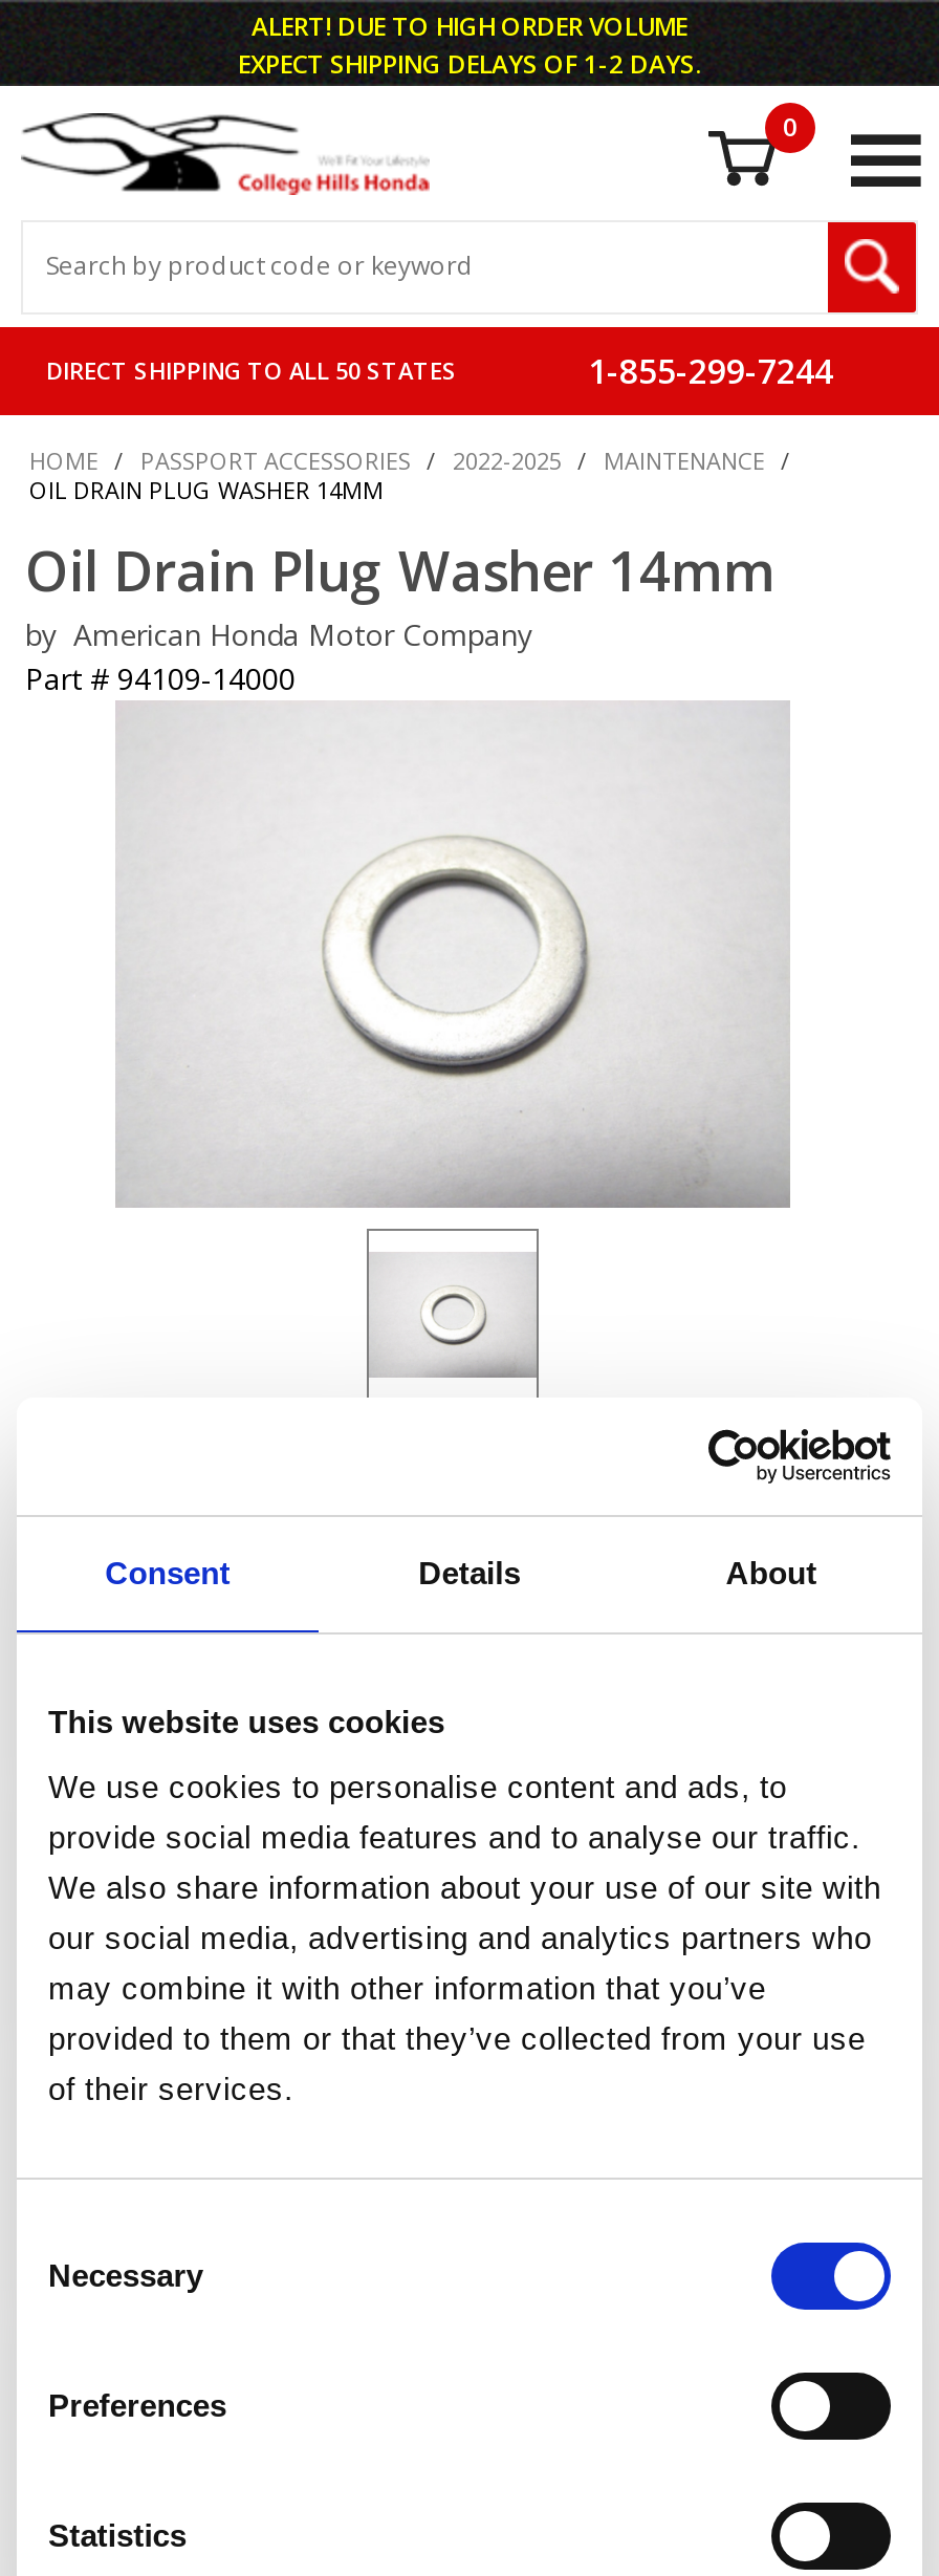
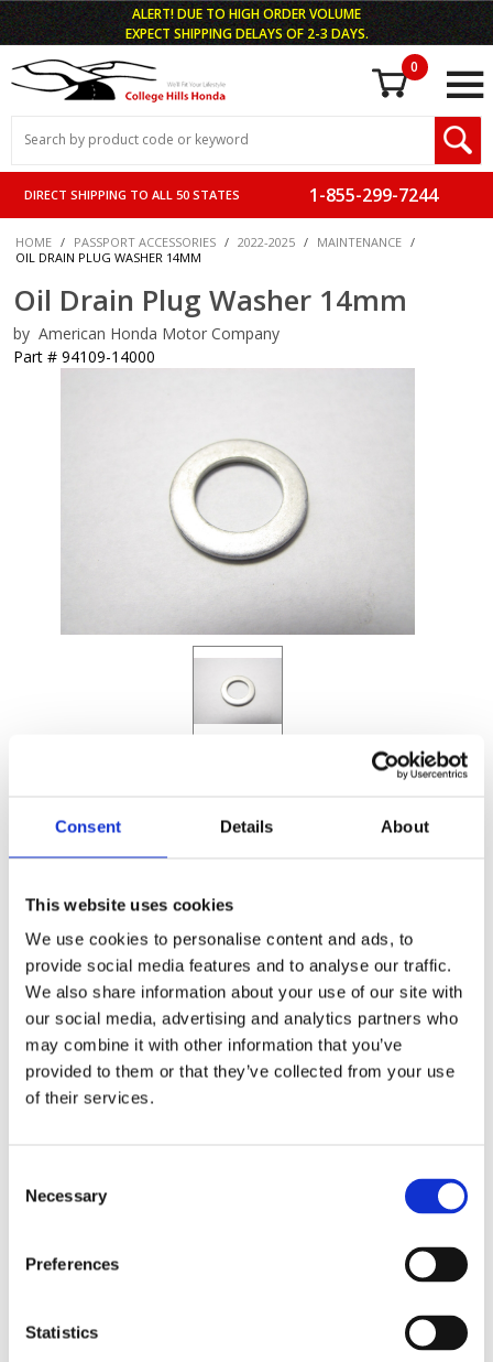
- EXPECT SHIPPING DELAYS OF 1-2 DAYS.
+ EXPECT SHIPPING DELAYS OF 2-3 DAYS.
